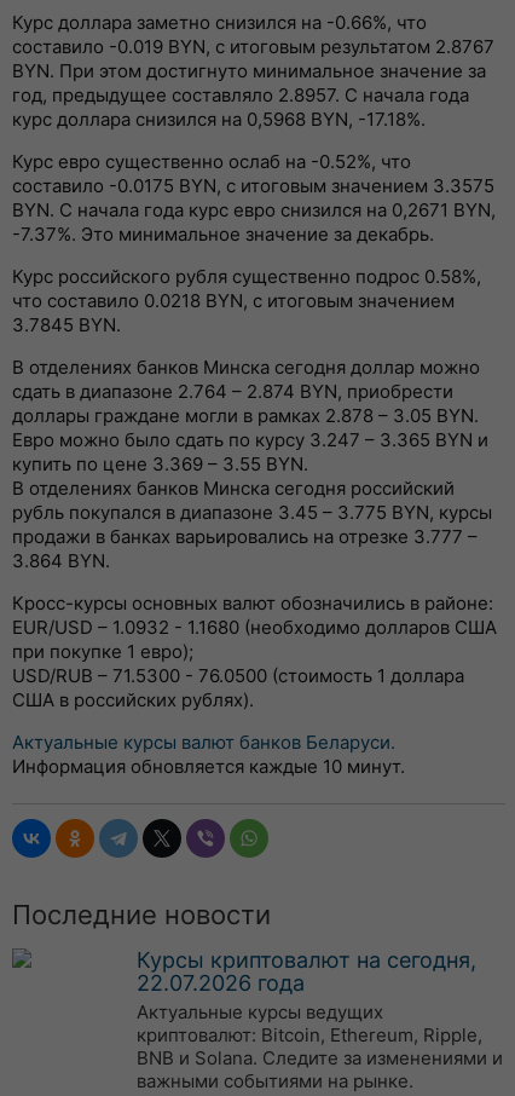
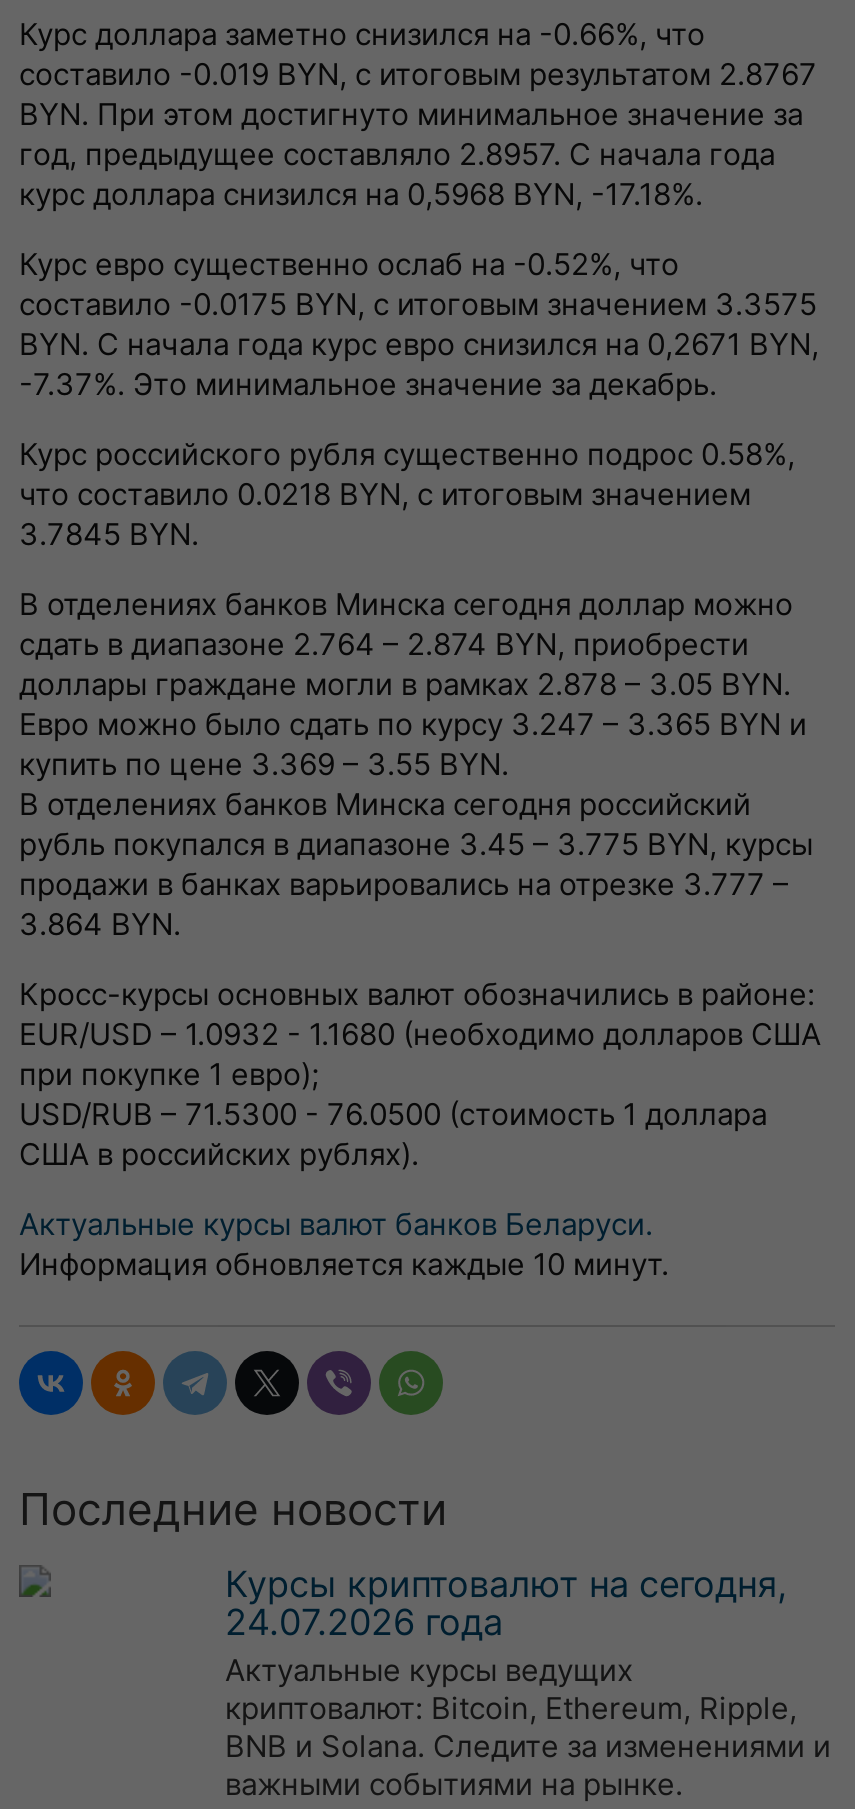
- 22.07.2026 года
+ 24.07.2026 года
